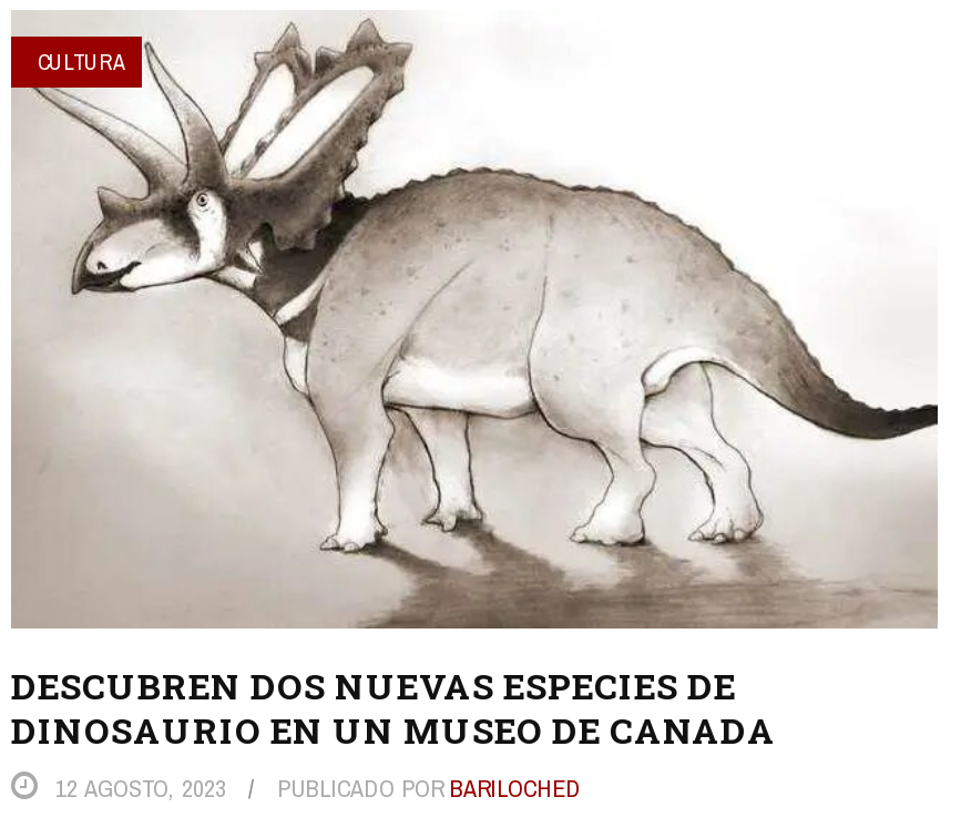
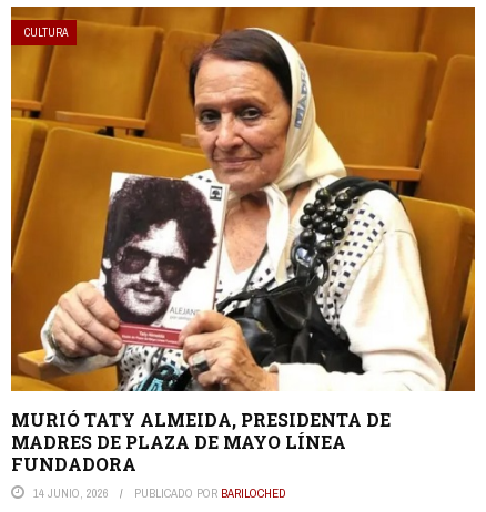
- [image]
- DESCUBREN DOS NUEVAS ESPECIES DE
- DINOSAURIO EN UN MUSEO DE CANADA
- 12 AGOSTO, 2023
+ [image]
+ MURIÓ TATY ALMEIDA, PRESIDENTA DE
+ MADRES DE PLAZA DE MAYO LÍNEA
+ FUNDADORA
+ 14 JUNIO, 2026
